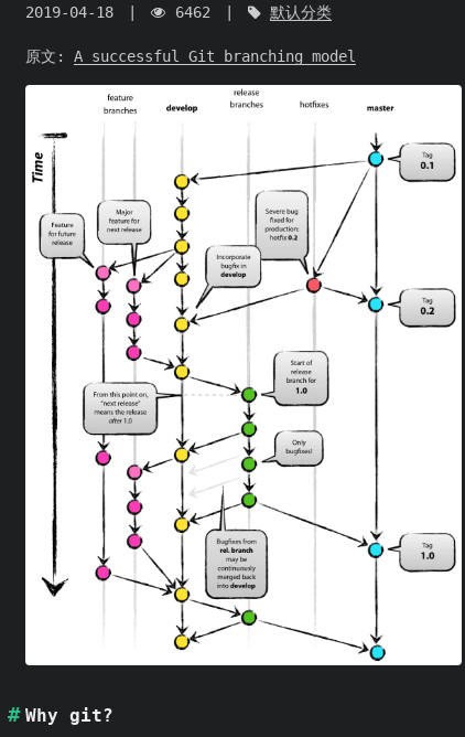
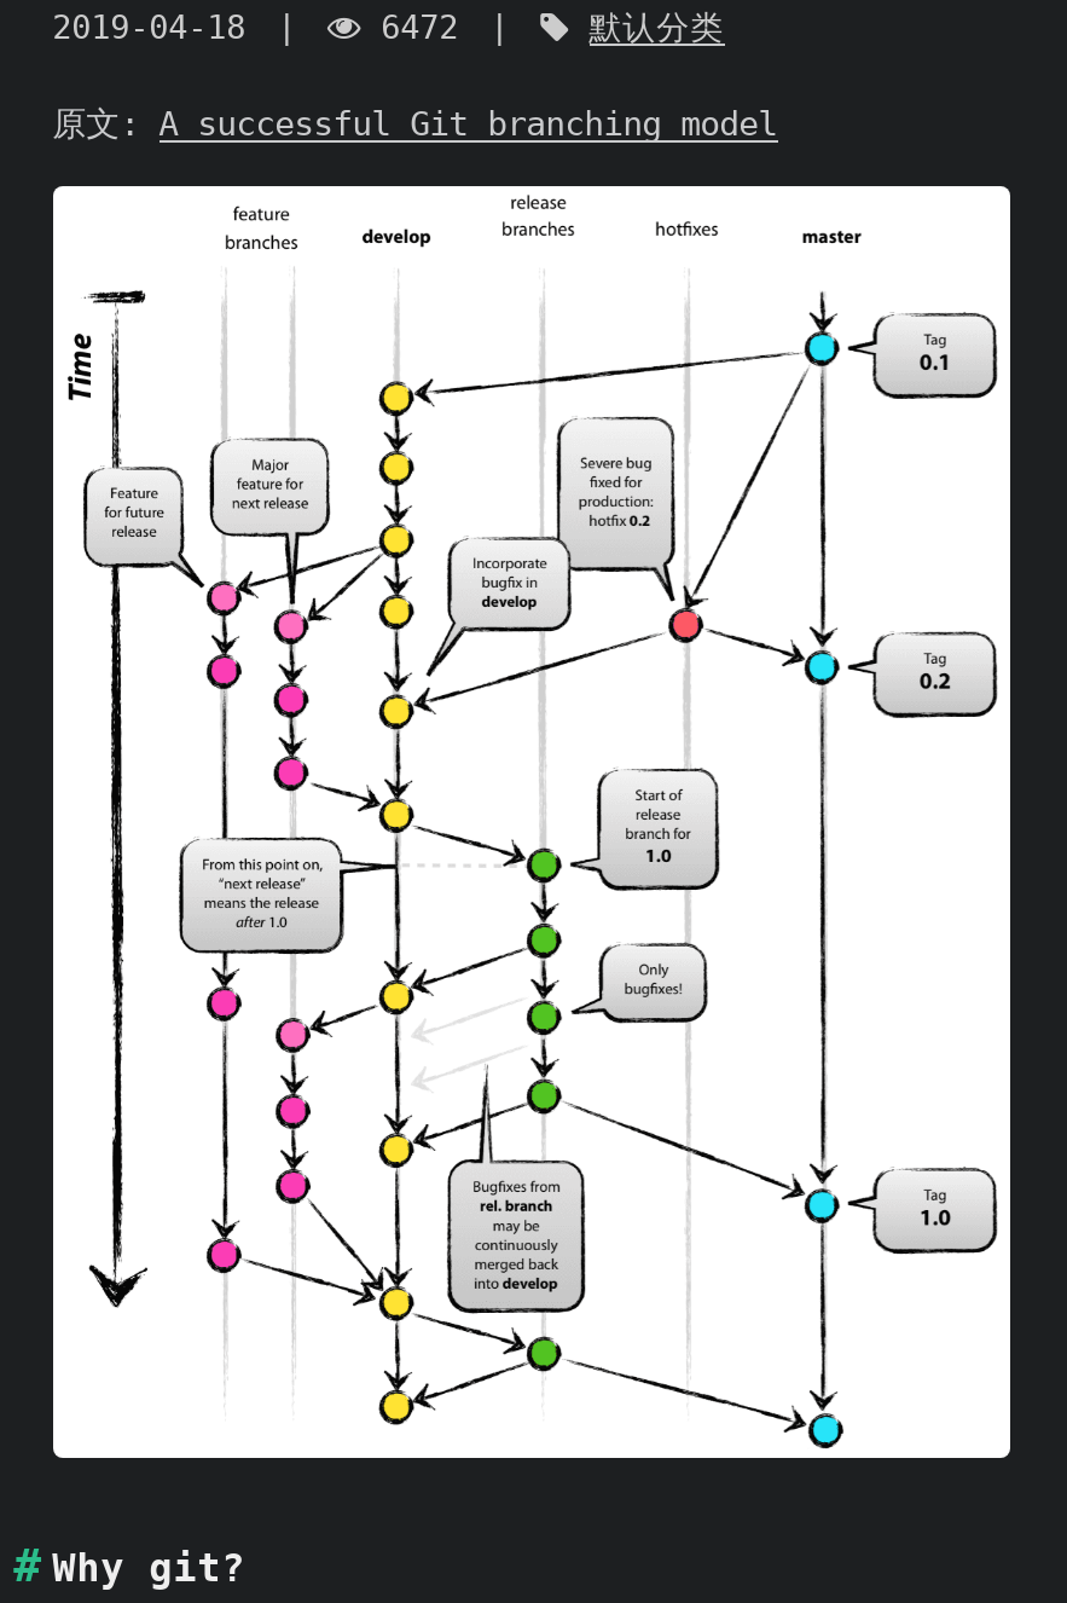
- 6462
+ 6472
